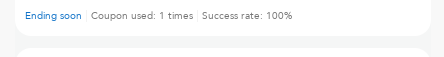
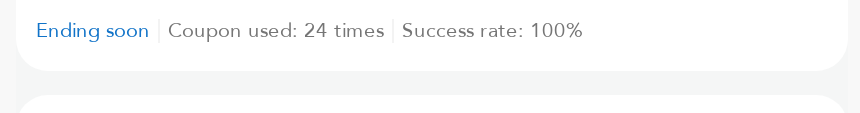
- Coupon used: 1 times
+ Coupon used: 24 times
